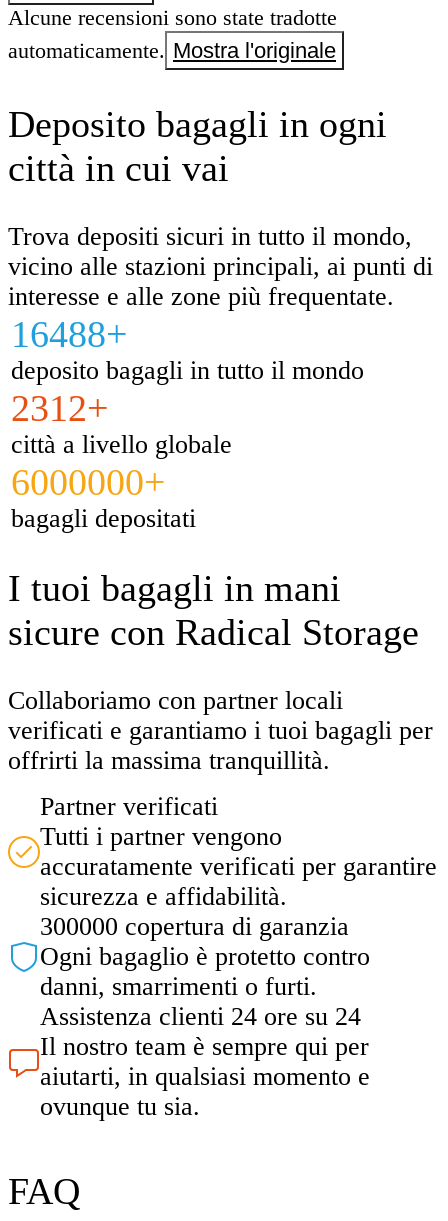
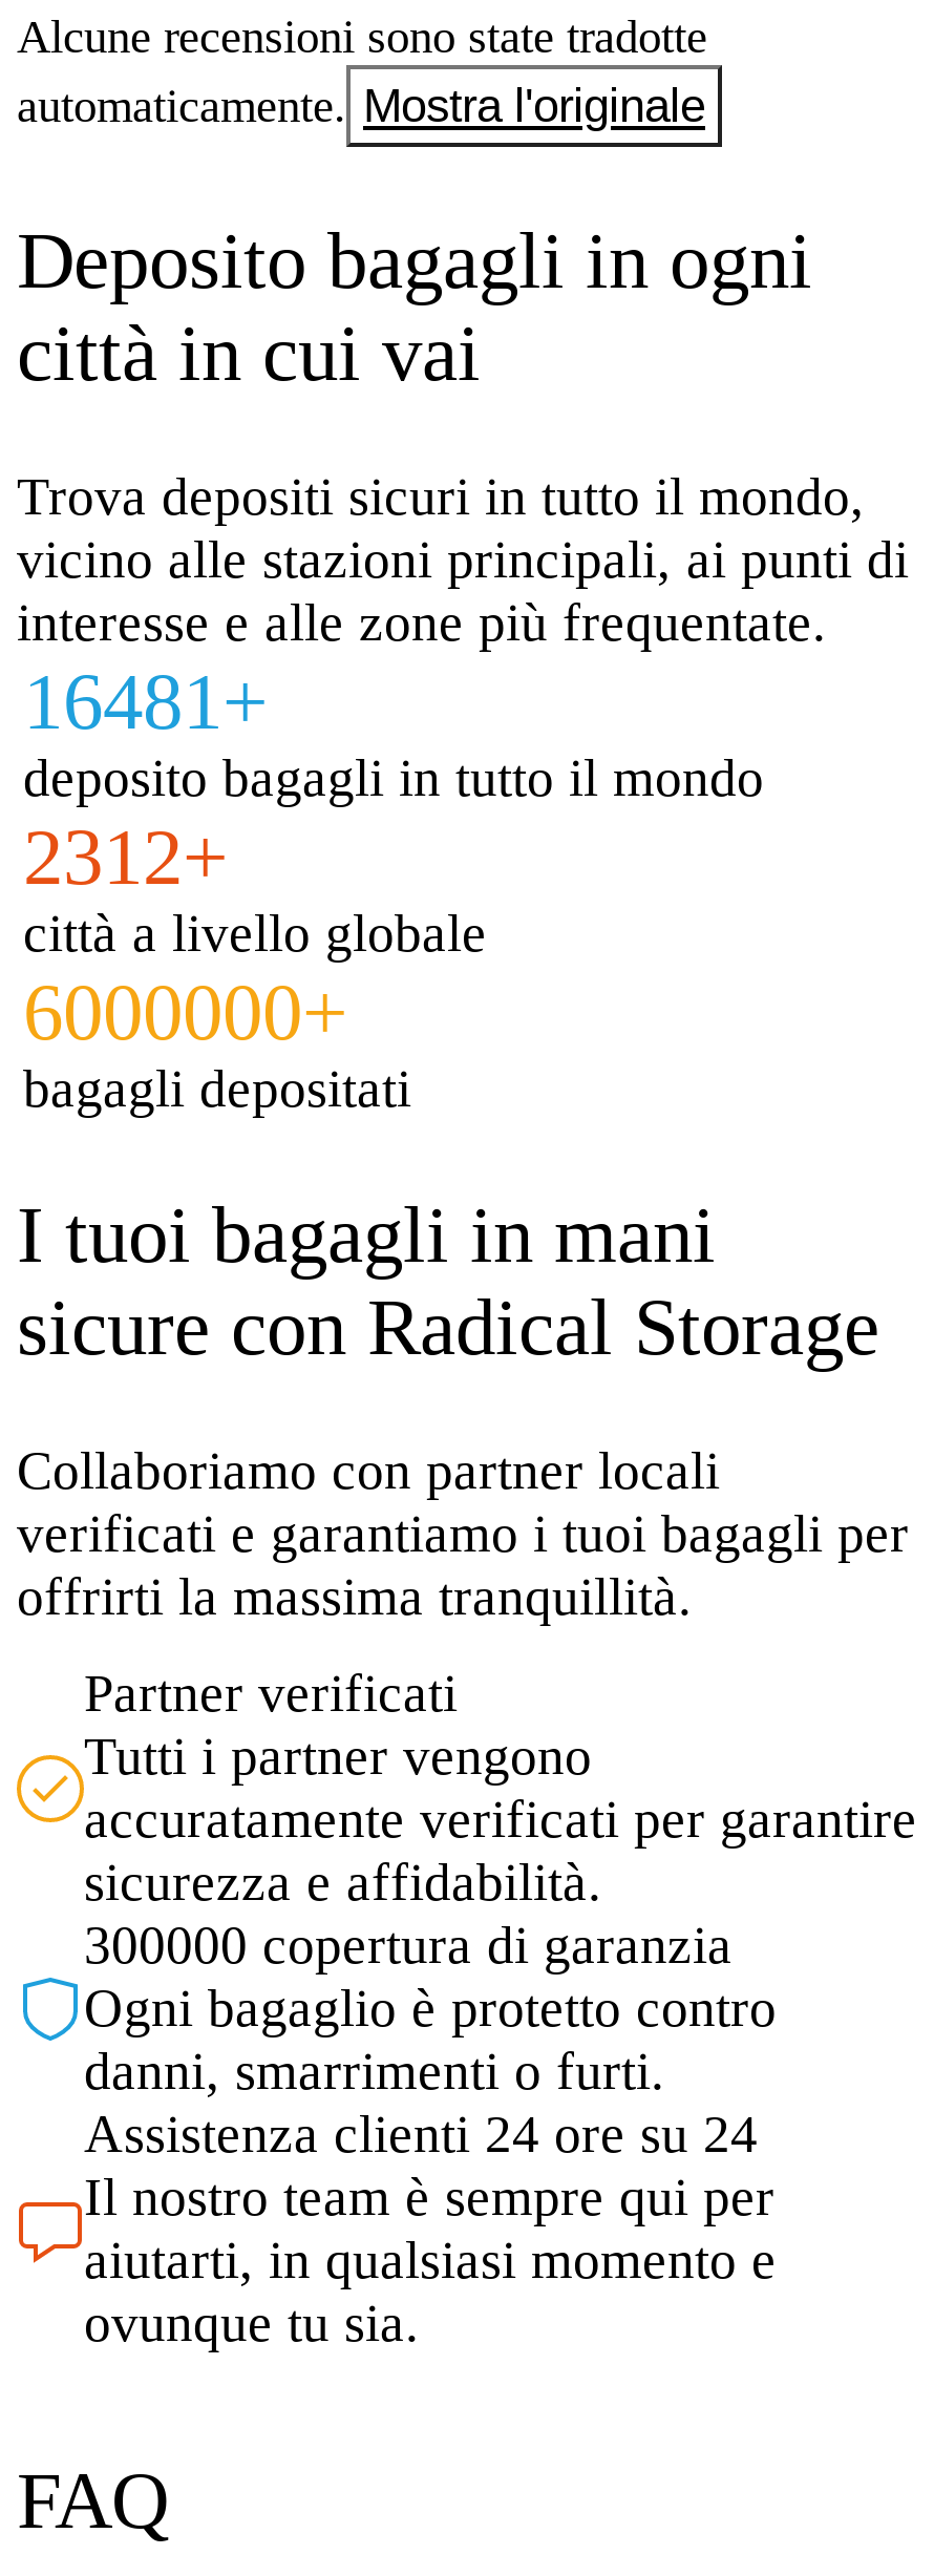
- 16488+
+ 16481+
